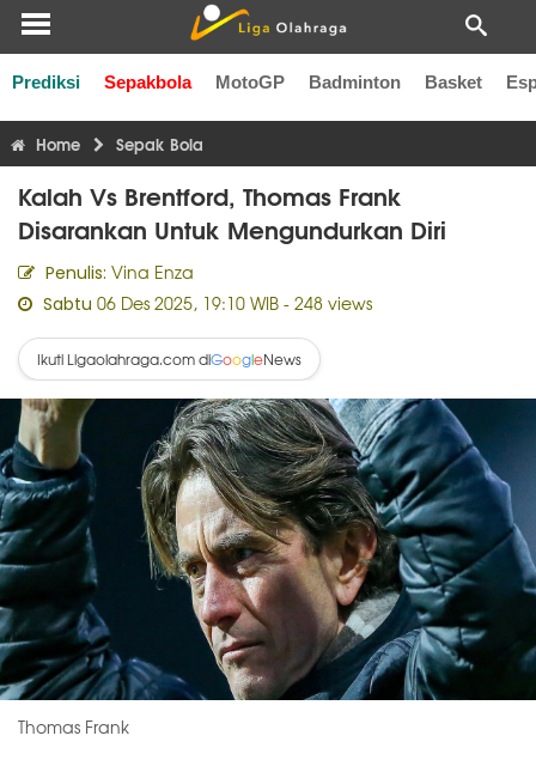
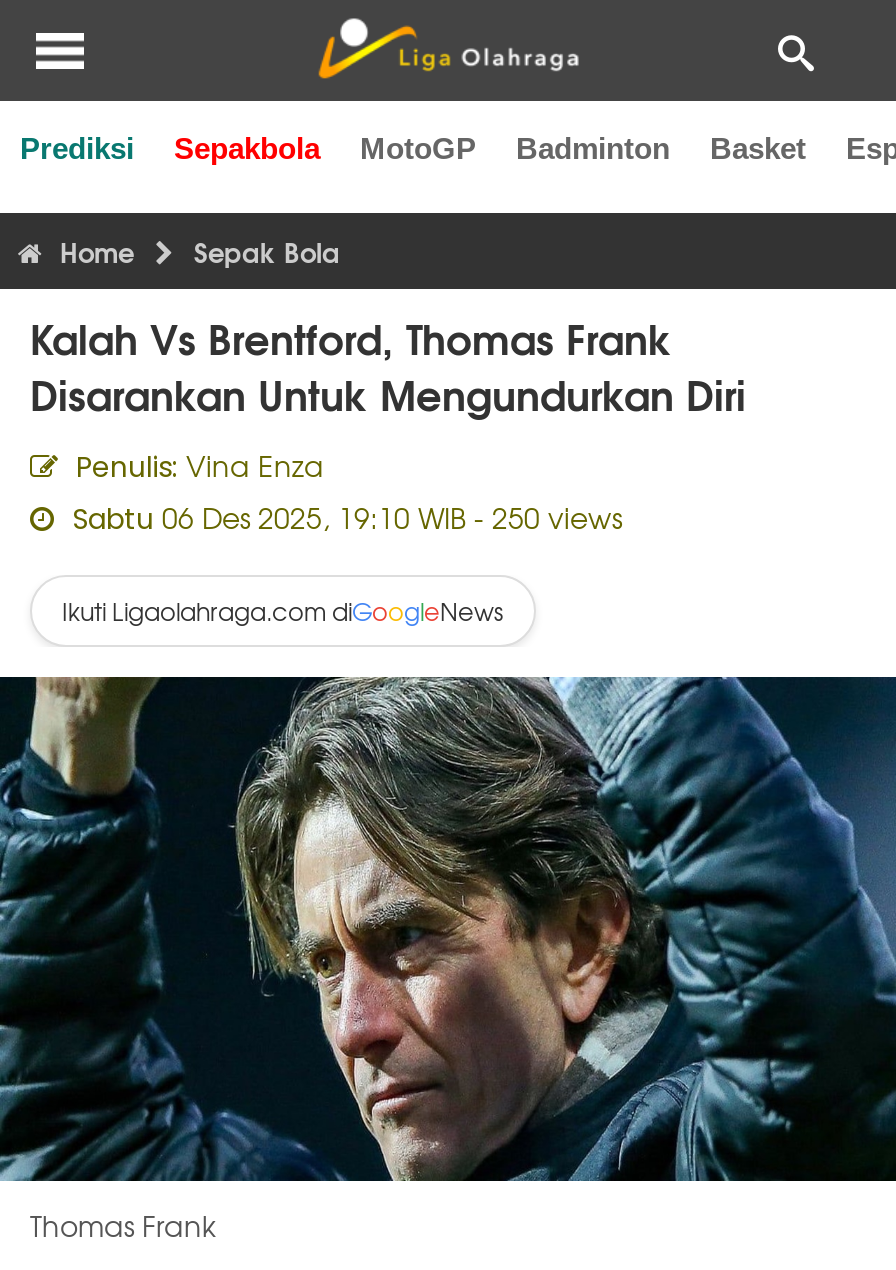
- Sabtu 06 Des 2025, 19:10 WIB - 248 views
+ Sabtu 06 Des 2025, 19:10 WIB - 250 views
